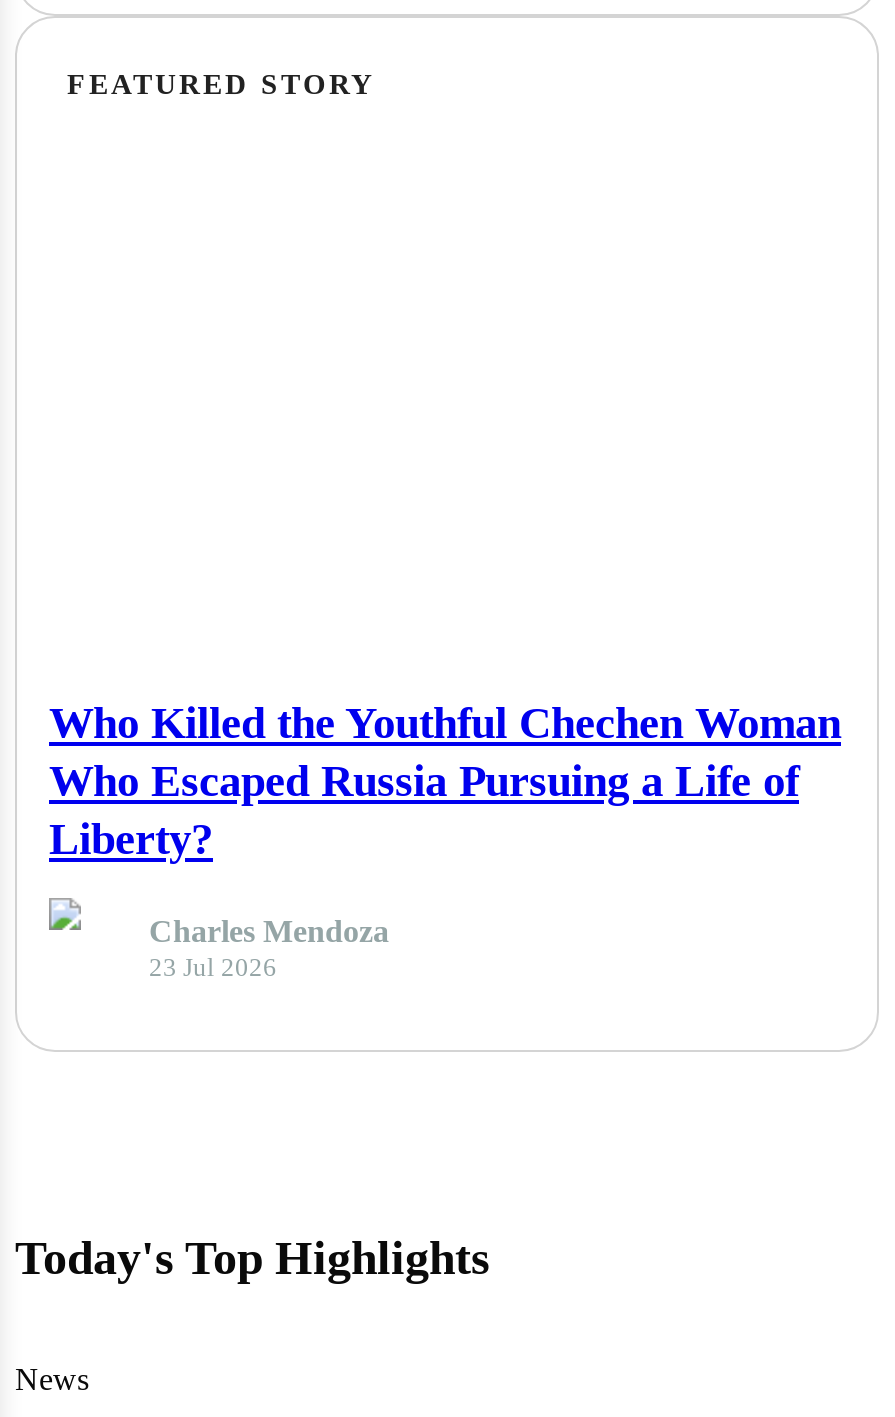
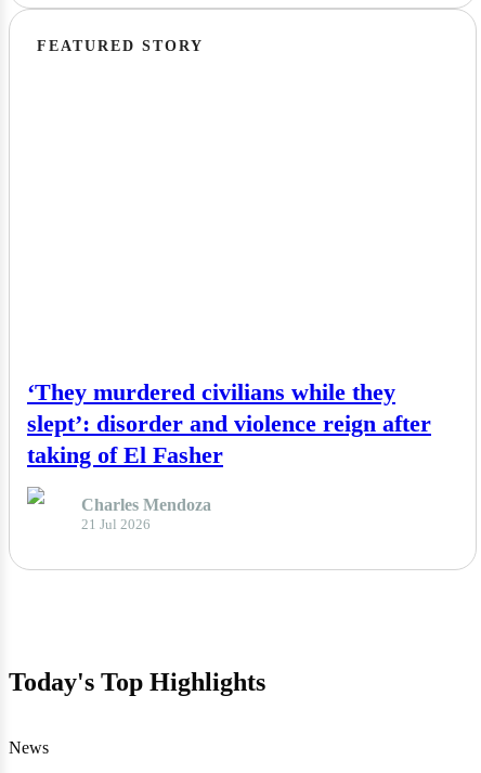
- Who Killed the Youthful Chechen Woman
- Who Escaped Russia Pursuing a Life of
- Liberty?
+ ‘They murdered civilians while they
+ slept’: disorder and violence reign after
+ taking of El Fasher

- 23 Jul 2026
+ 21 Jul 2026
